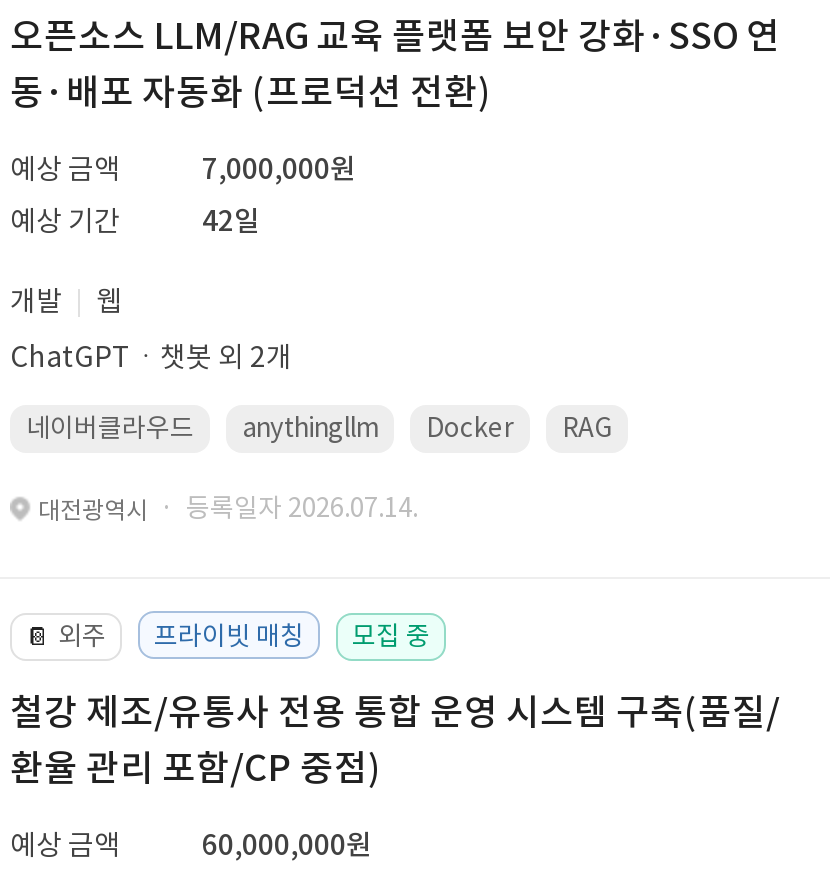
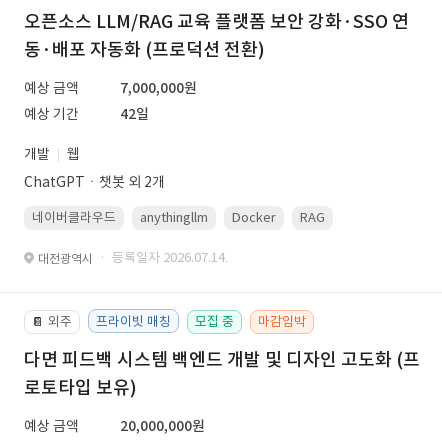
- 철강 제조/유통사 전용 통합 운영 시스템 구축(품질/
- 환율 관리 포함/CP 중점)
+ 마감임박
+ 다면 피드백 시스템 백엔드 개발 및 디자인 고도화 (프
+ 로토타입 보유)

- 60,000,000원
+ 20,000,000원
